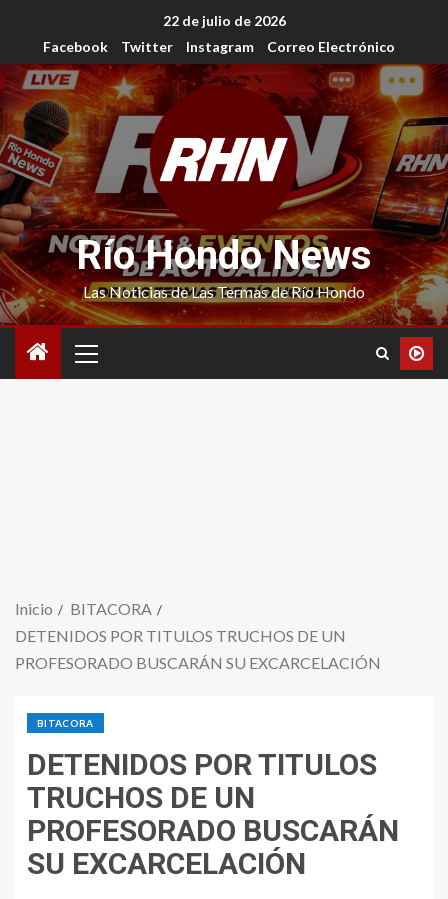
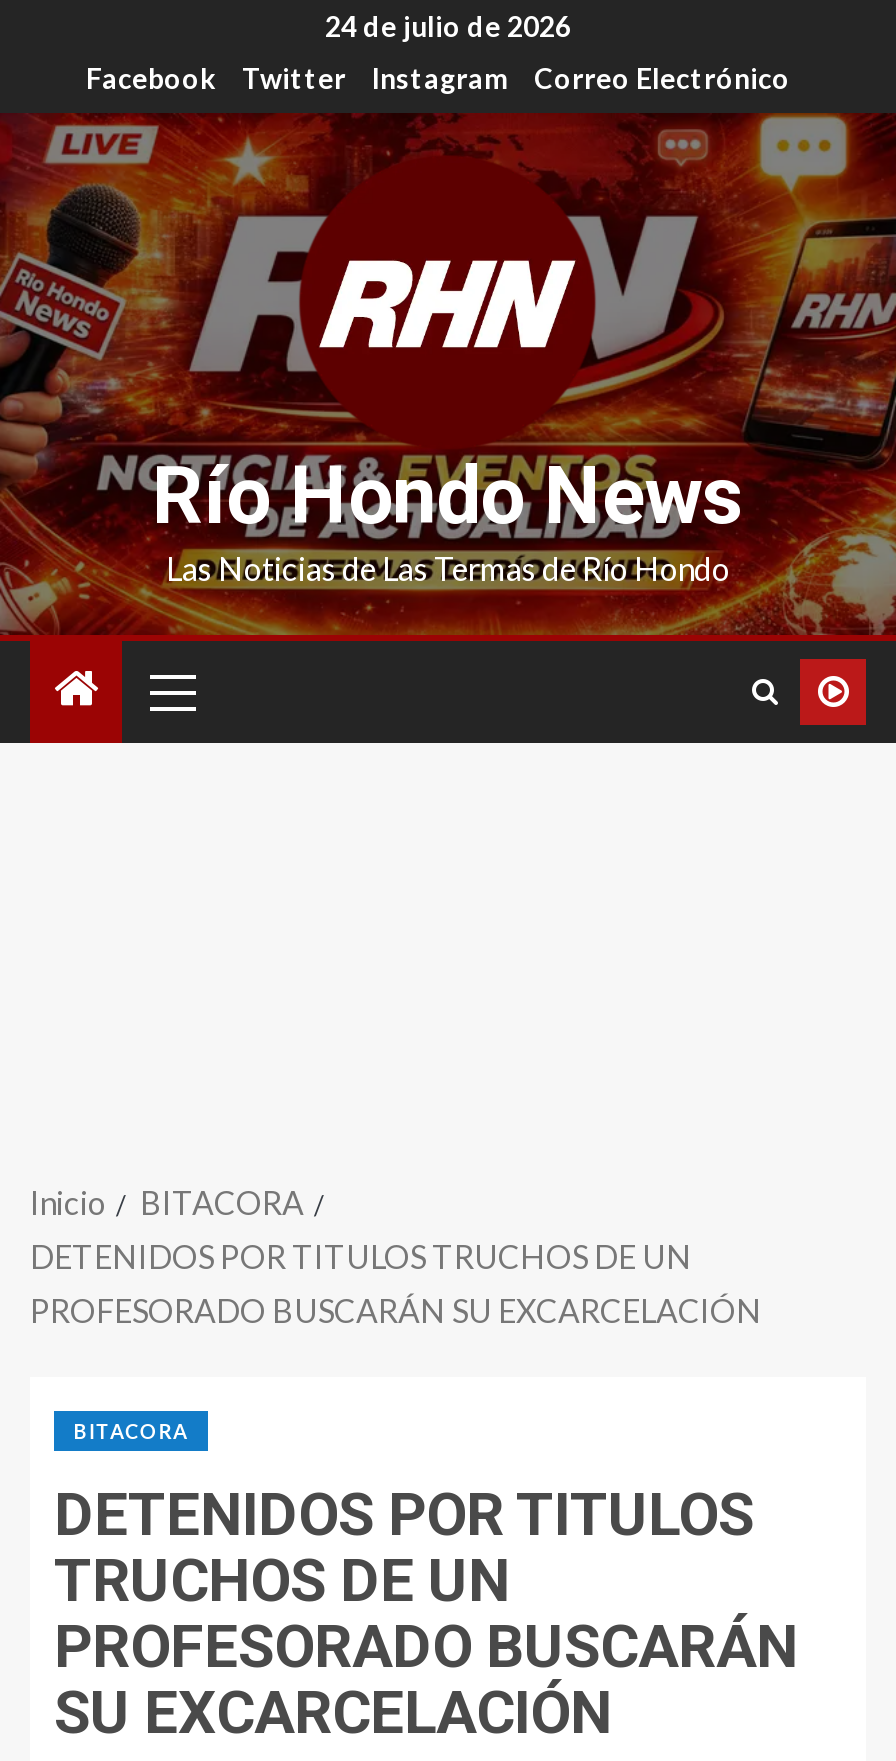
- 22 de julio de 2026
+ 24 de julio de 2026
